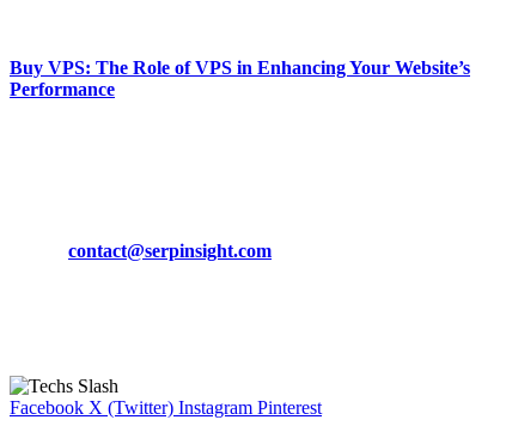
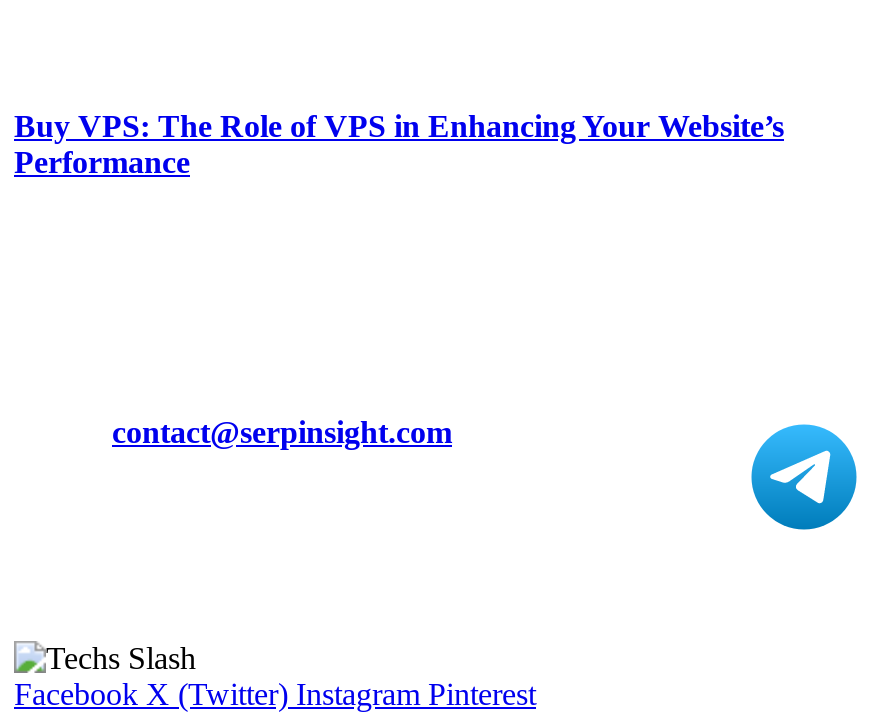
+ [image]
